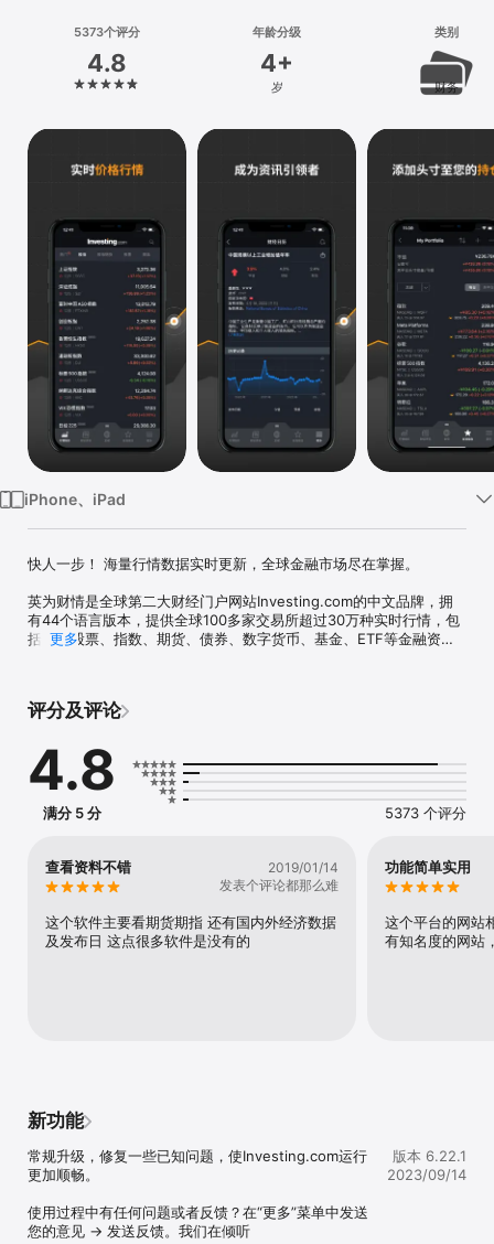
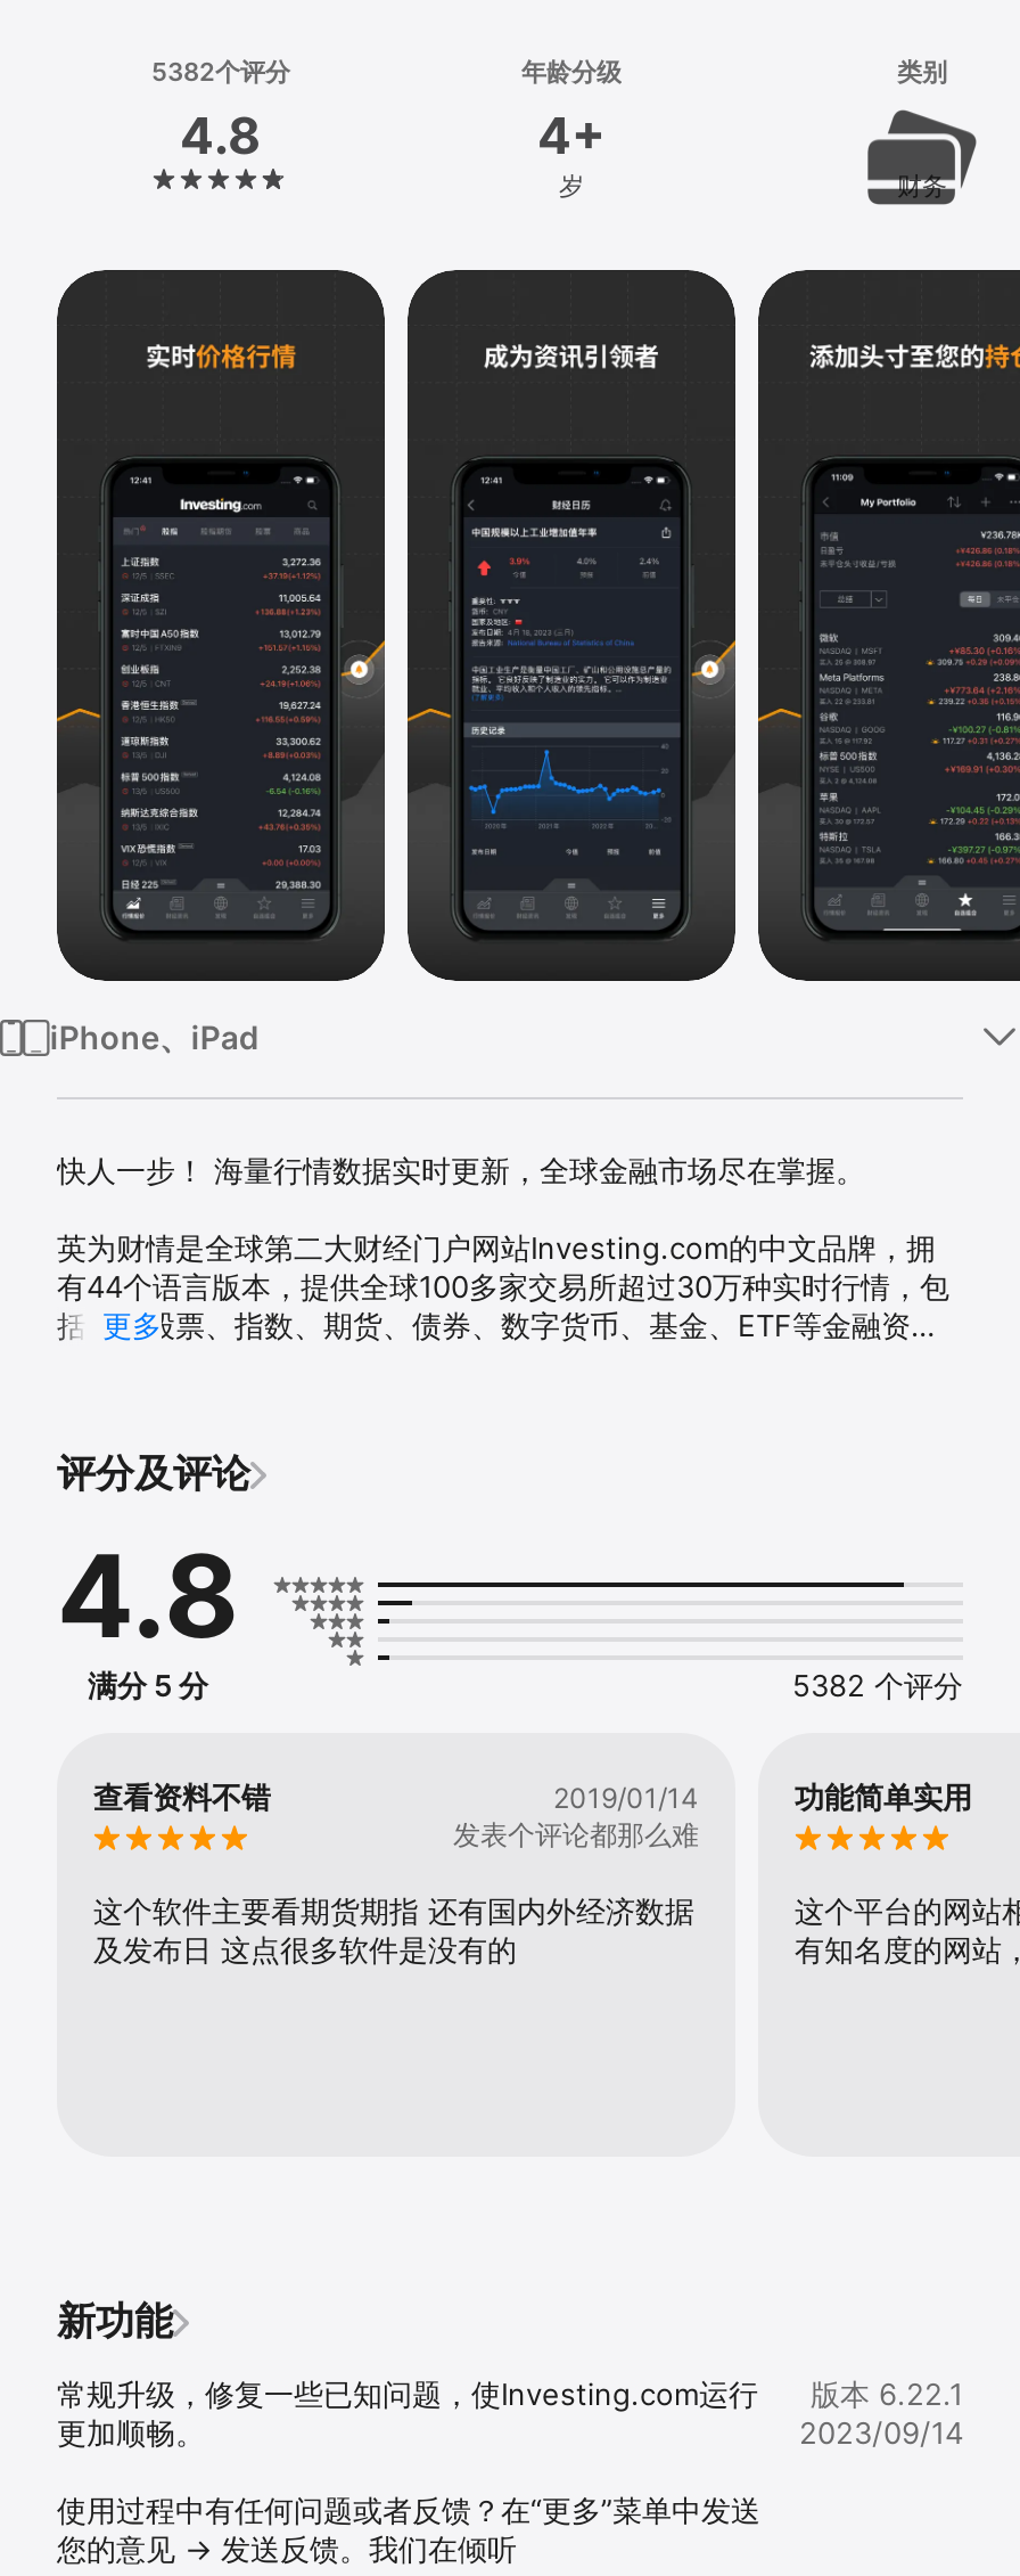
- 5373个评分
+ 5382个评分

- 5373 个评分
+ 5382 个评分
